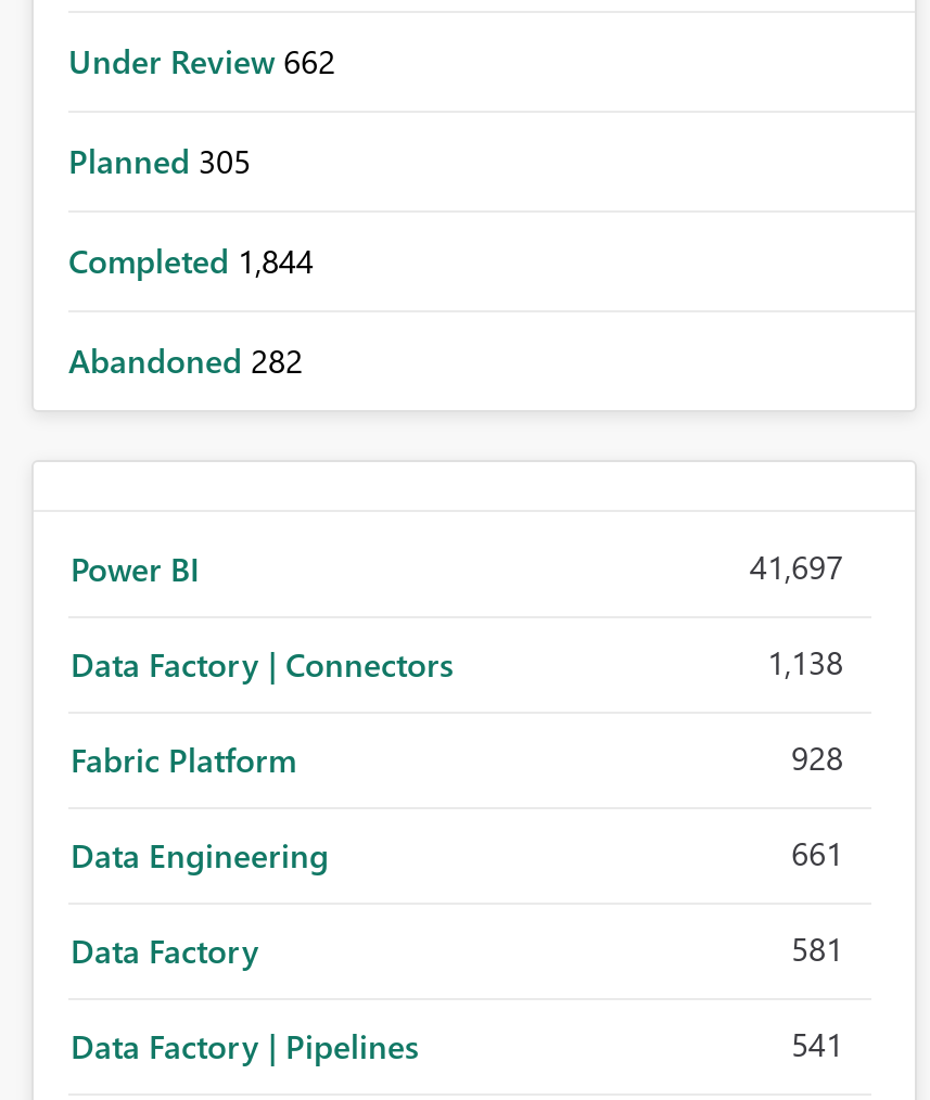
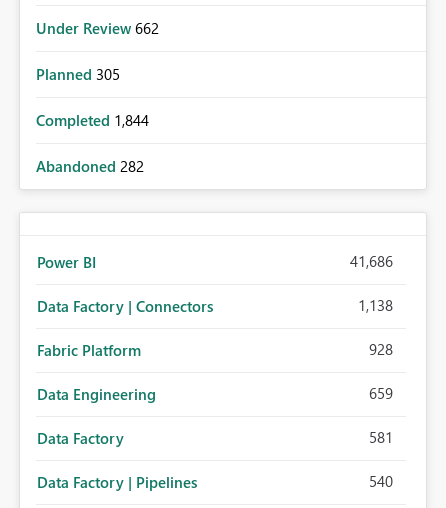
- 41,697
+ 41,686

- 661
+ 659

- 541
+ 540
